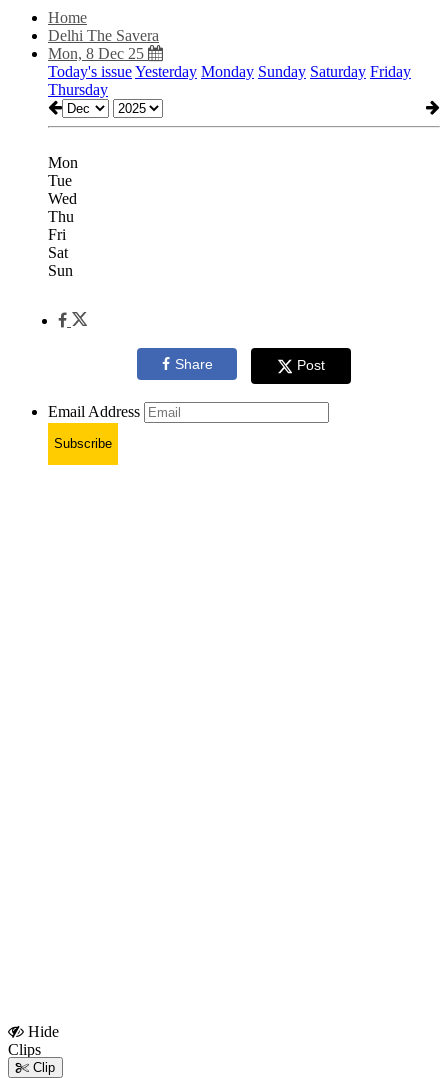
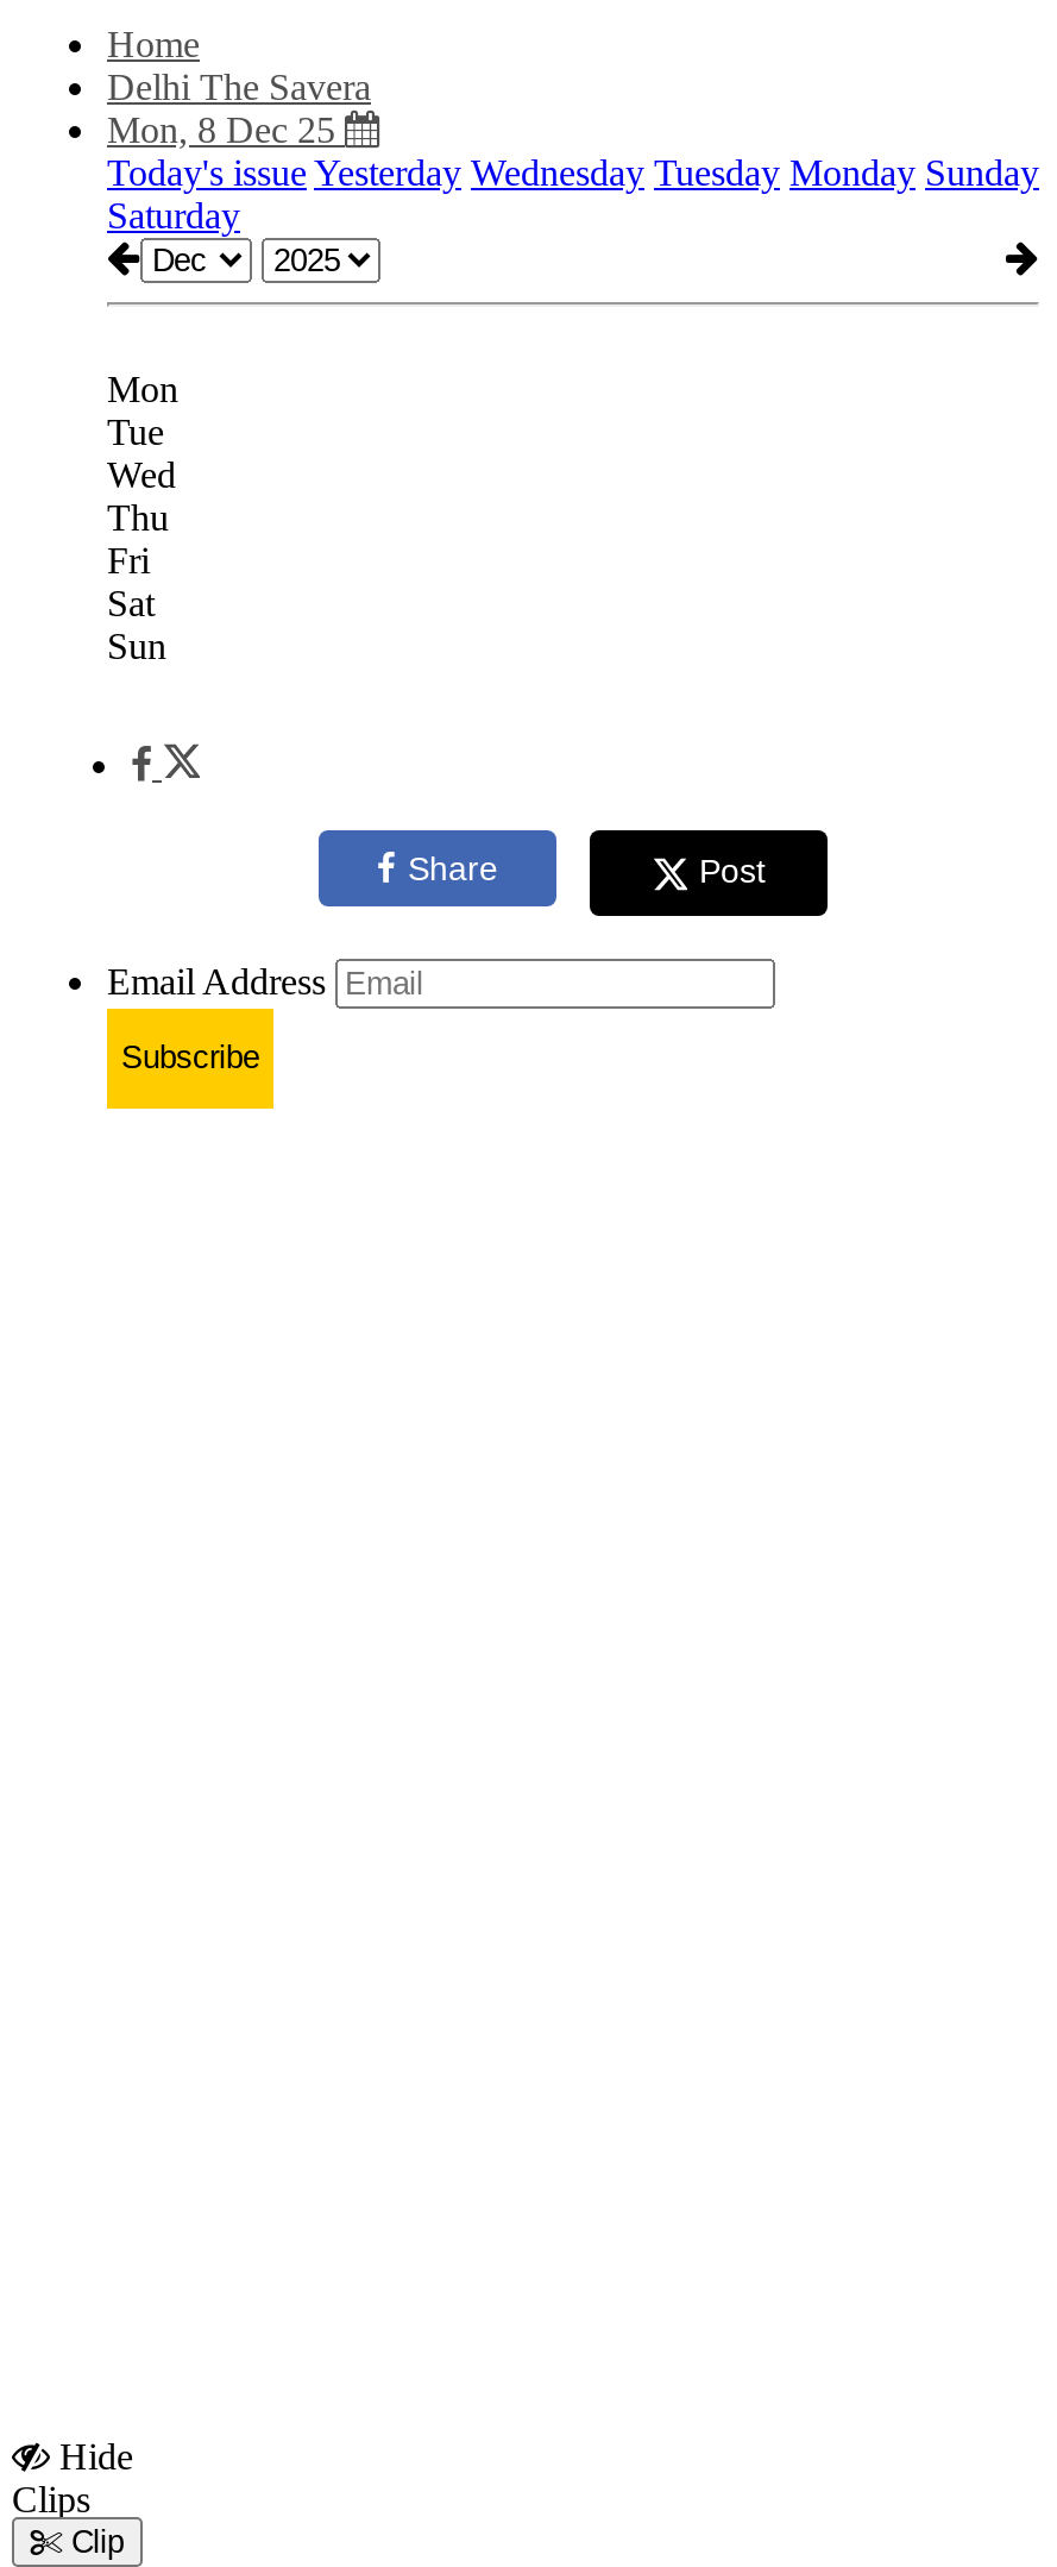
- Today's issue Yesterday Monday Sunday Saturday Friday
- Thursday
+ Today's issue Yesterday Wednesday Tuesday Monday Sunday
+ Saturday
